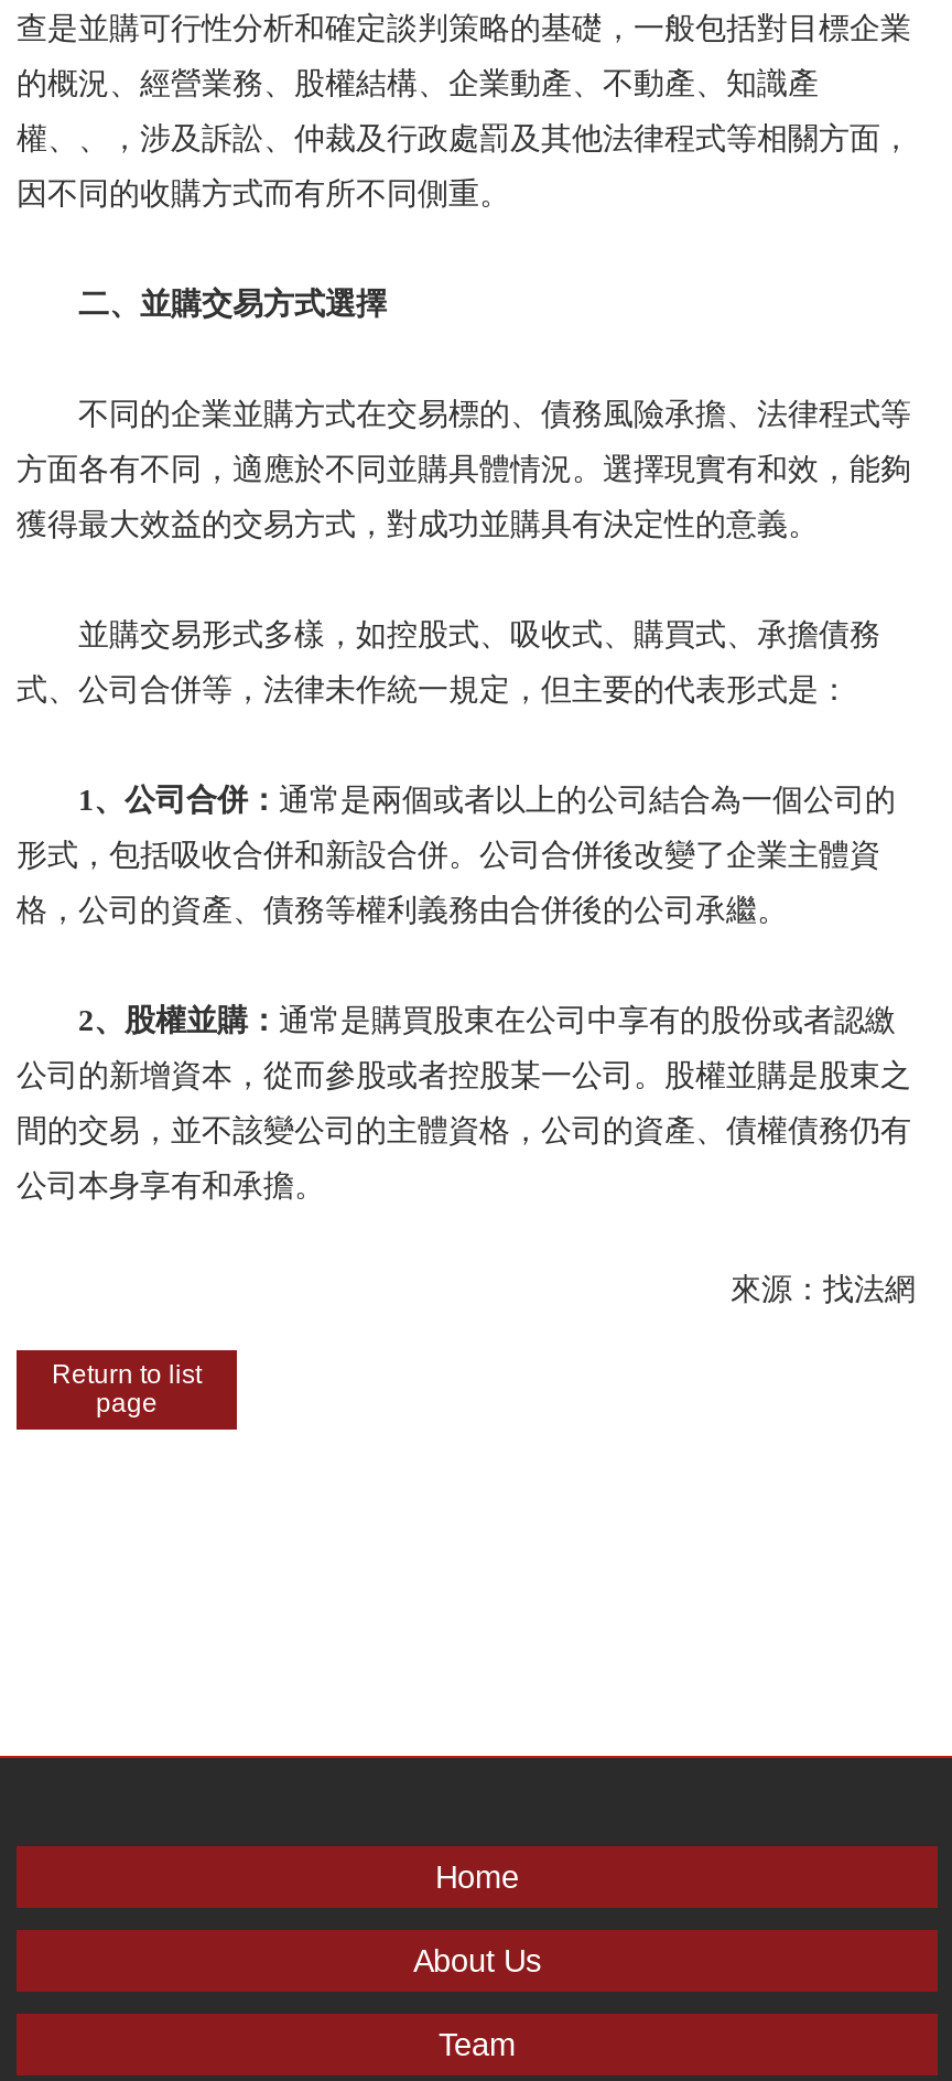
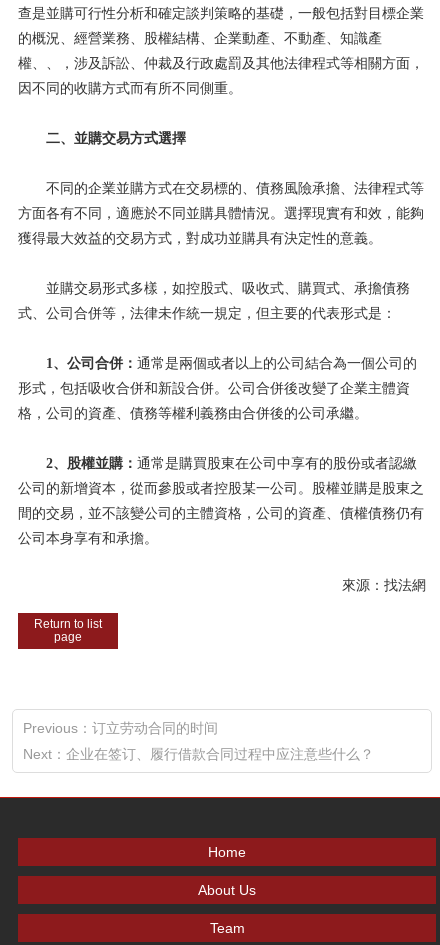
+ Previous：订立劳动合同的时间
+ Next：企业在签订、履行借款合同过程中应注意些什么？
